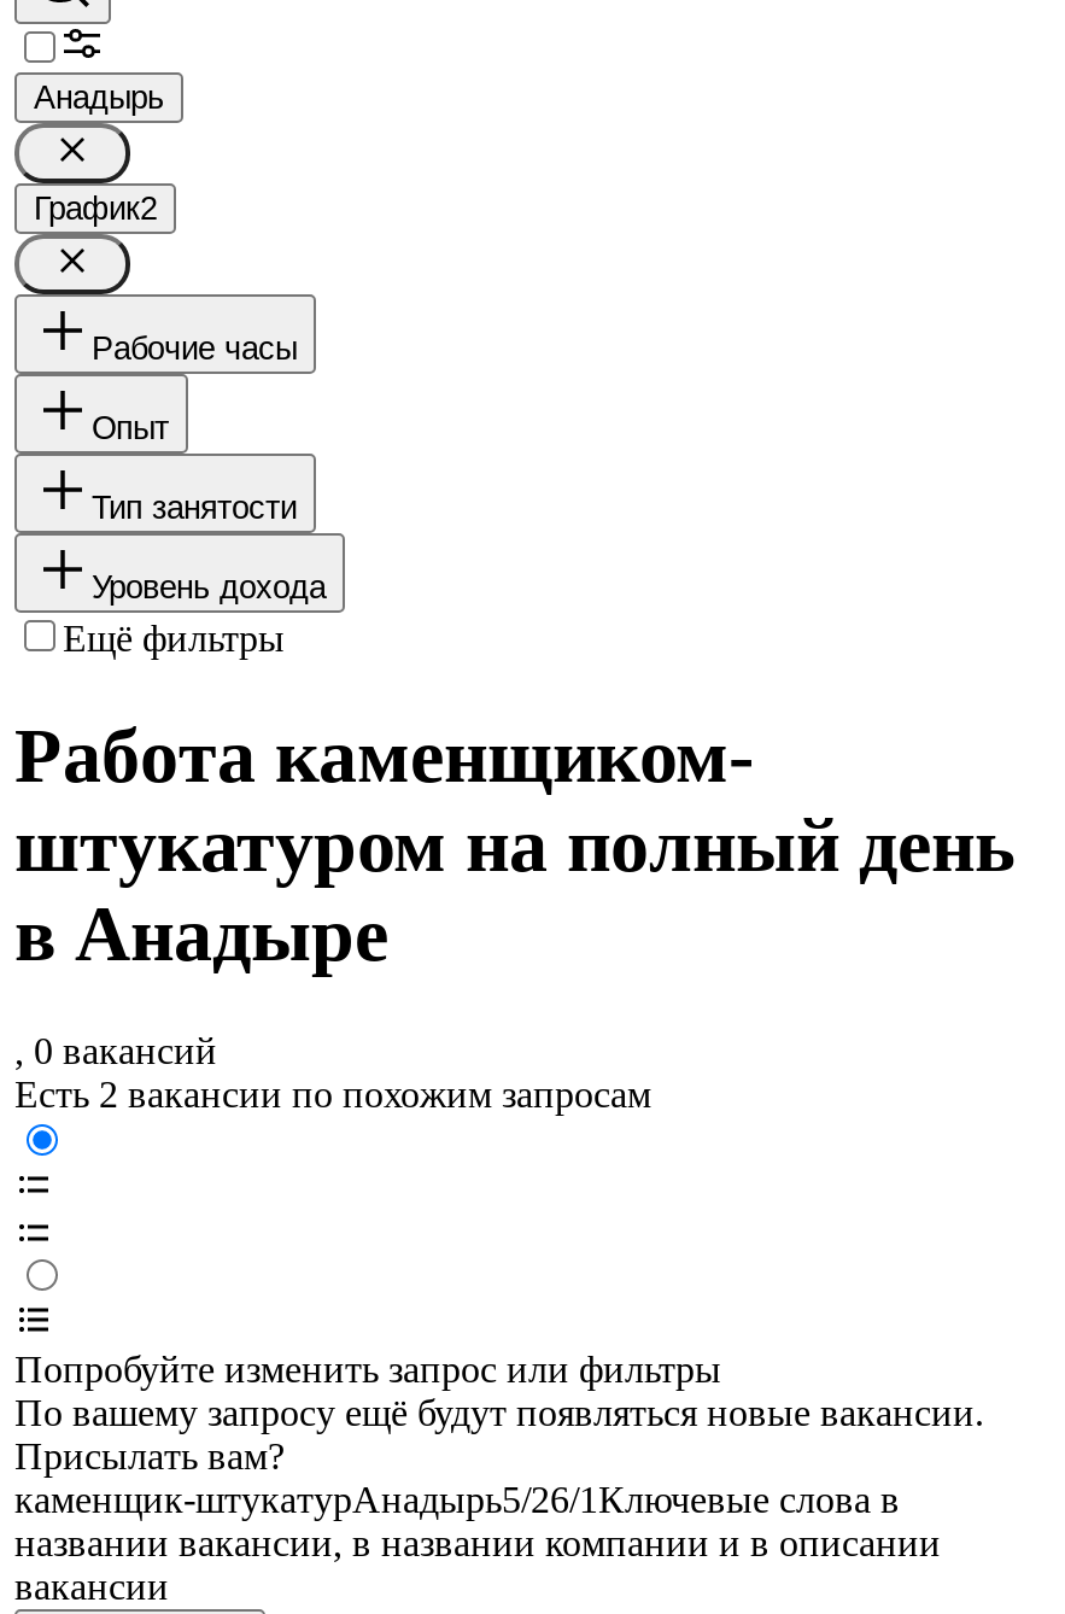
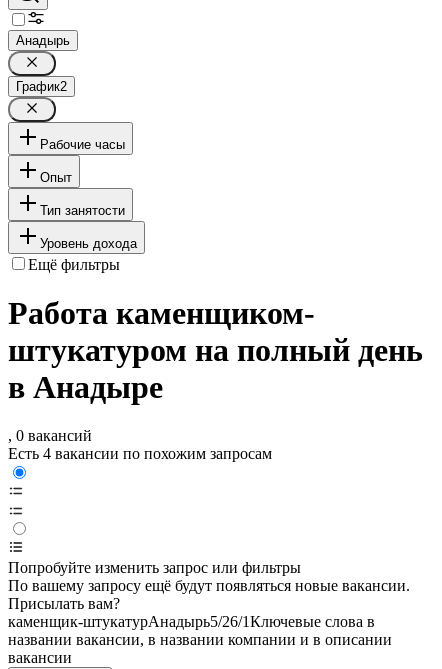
- Есть 2 вакансии по похожим запросам
+ Есть 4 вакансии по похожим запросам
